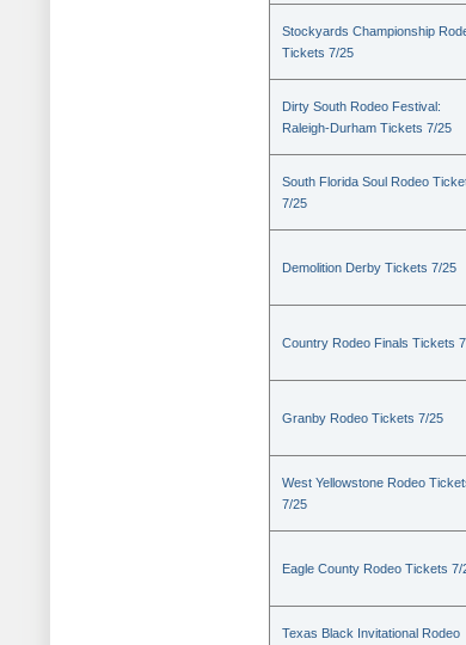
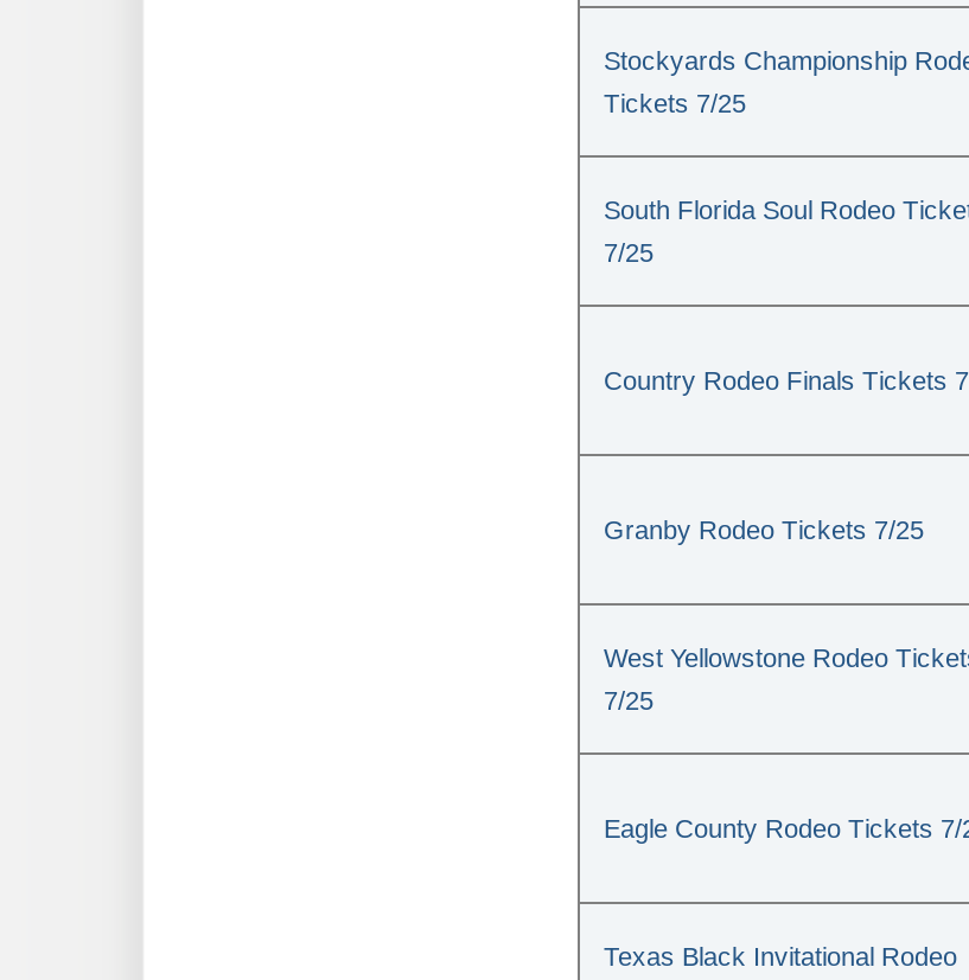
- Dirty South Rodeo Festival:
- Raleigh-Durham Tickets 7/25

- Demolition Derby Tickets 7/25
